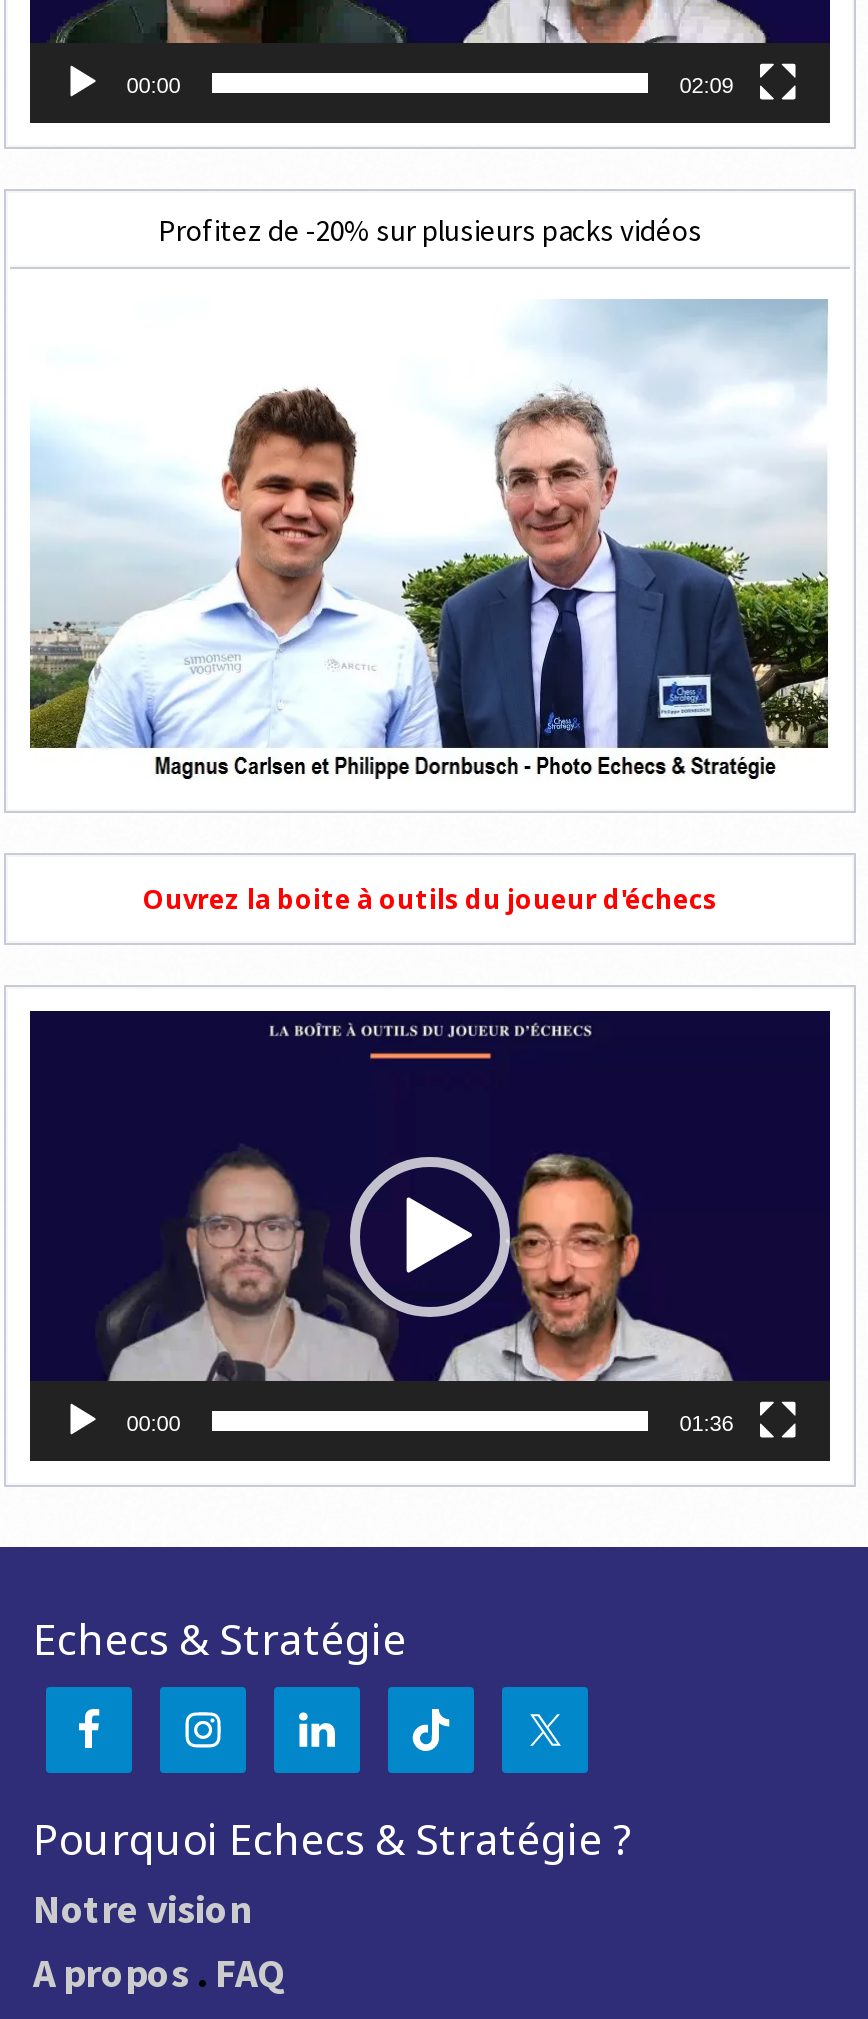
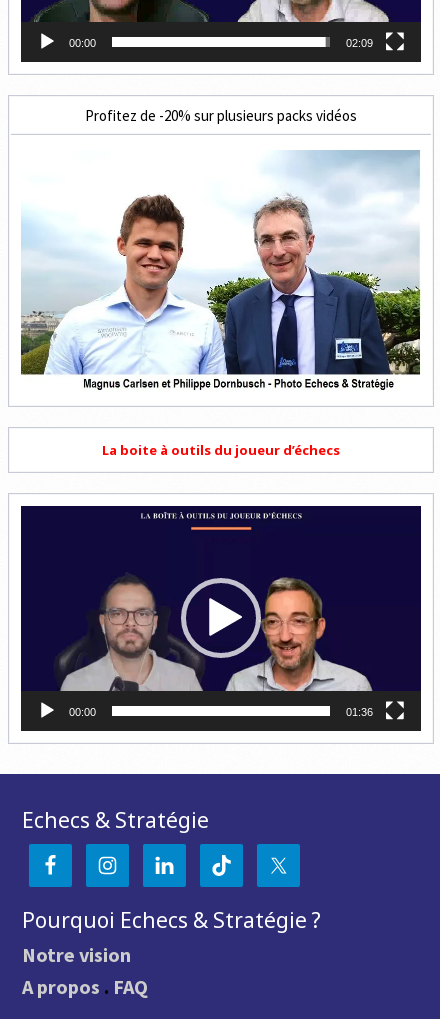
- Ouvrez la boite à outils du joueur d'échecs
+ La boite à outils du joueur d’échecs
